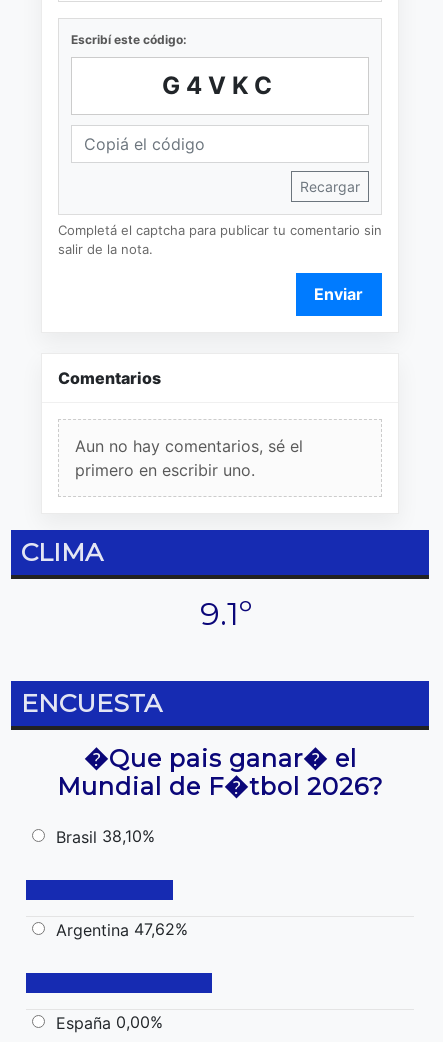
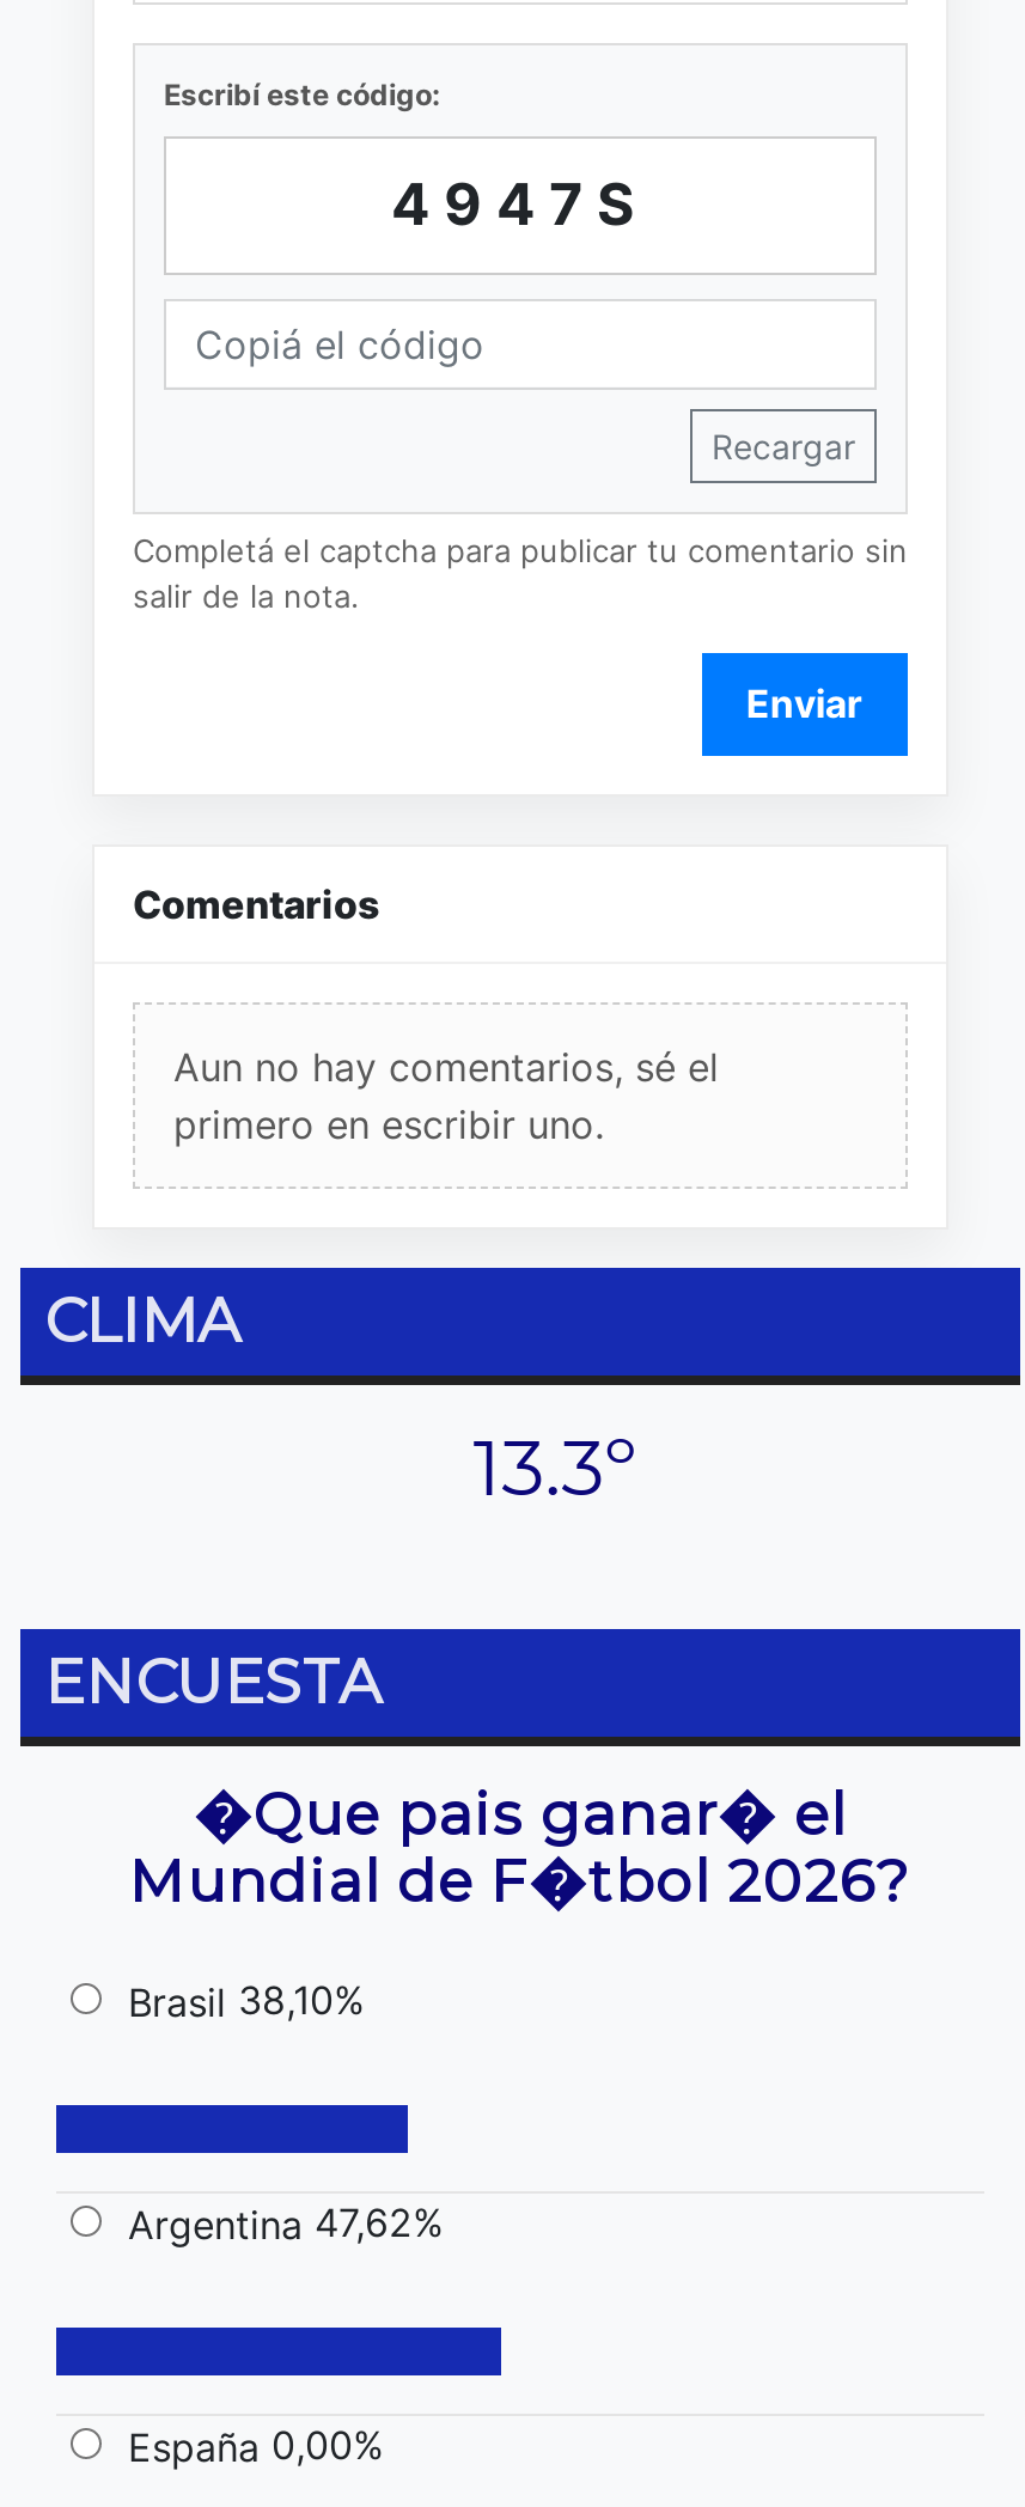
- G4VKC
+ 4947S

- 9.1º
+ 13.3º
